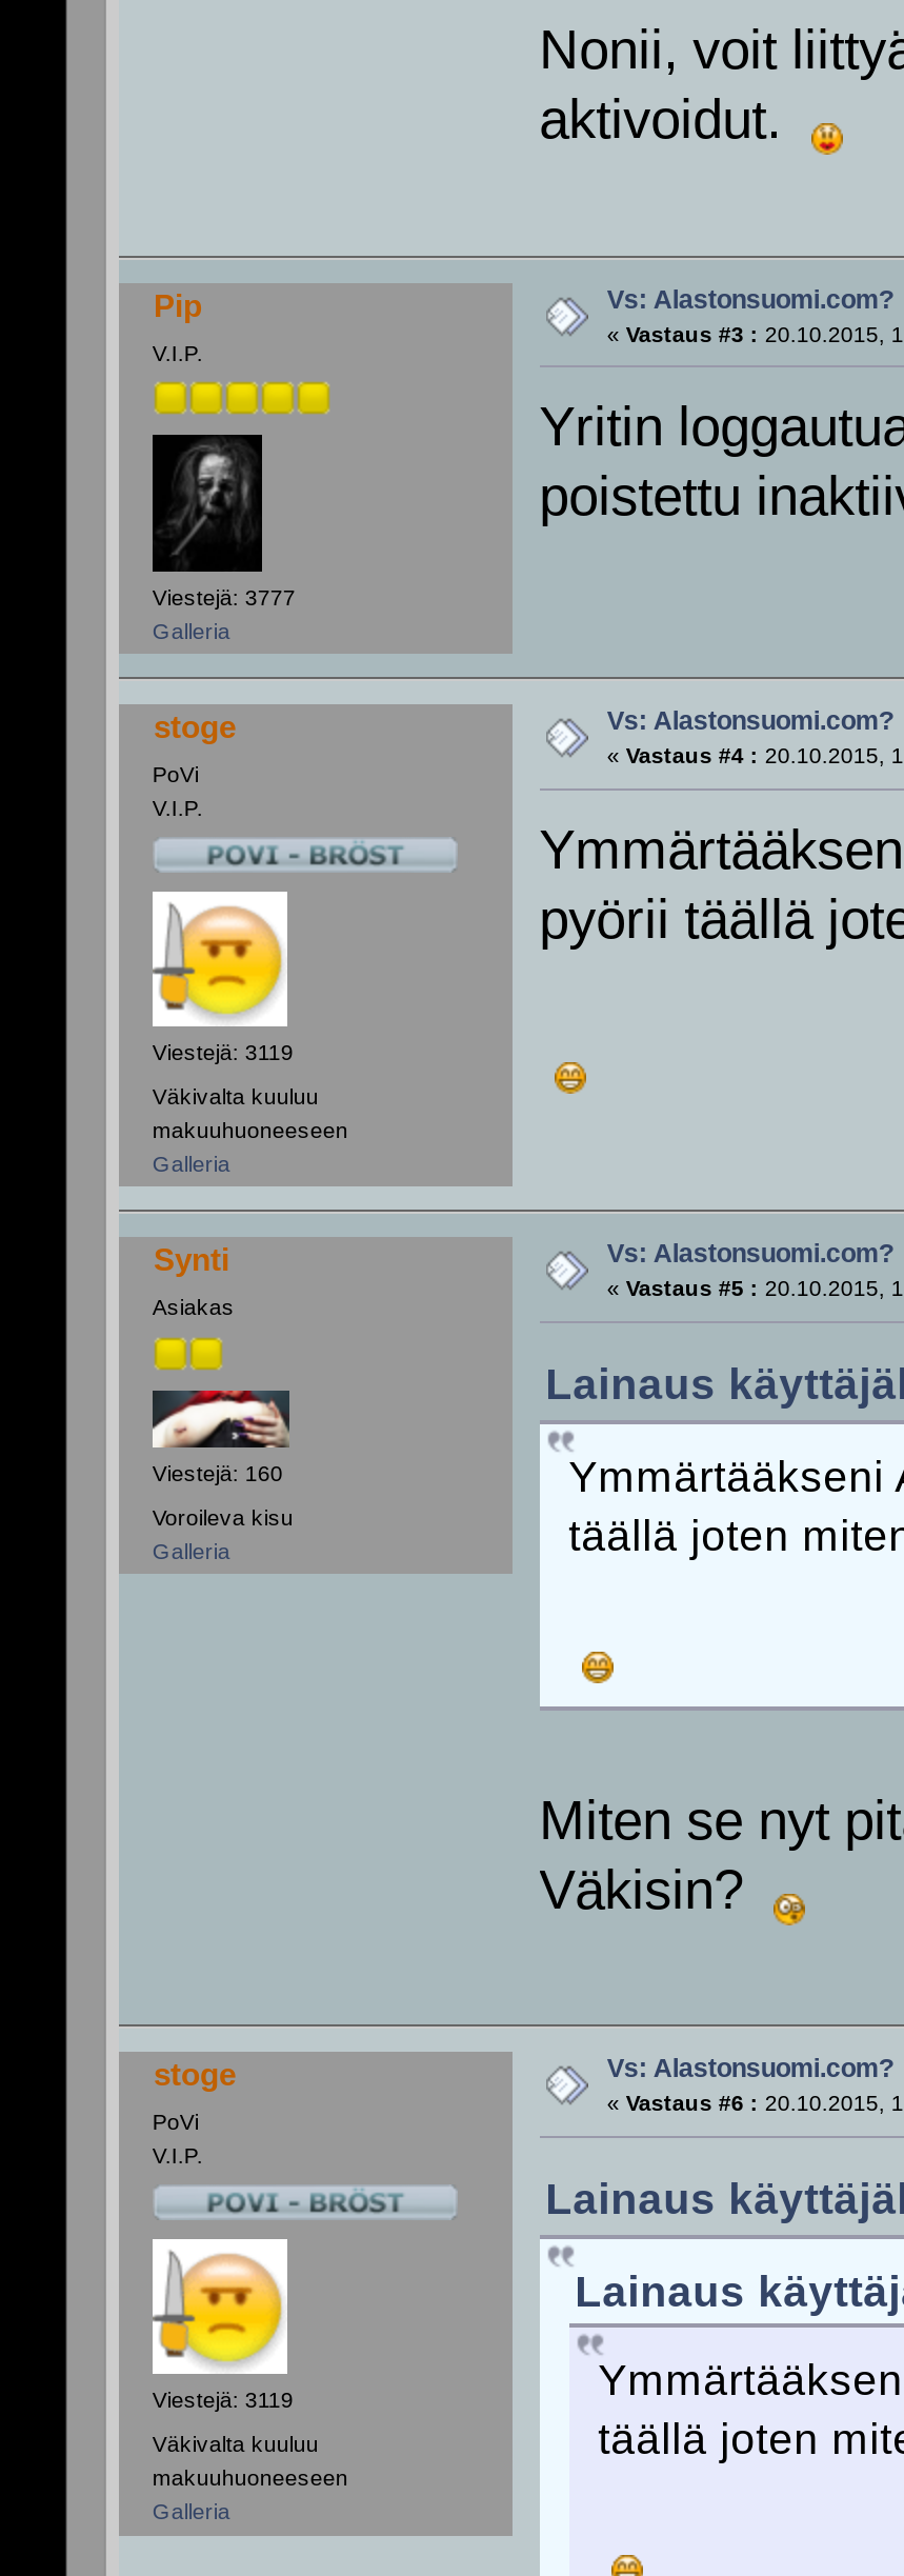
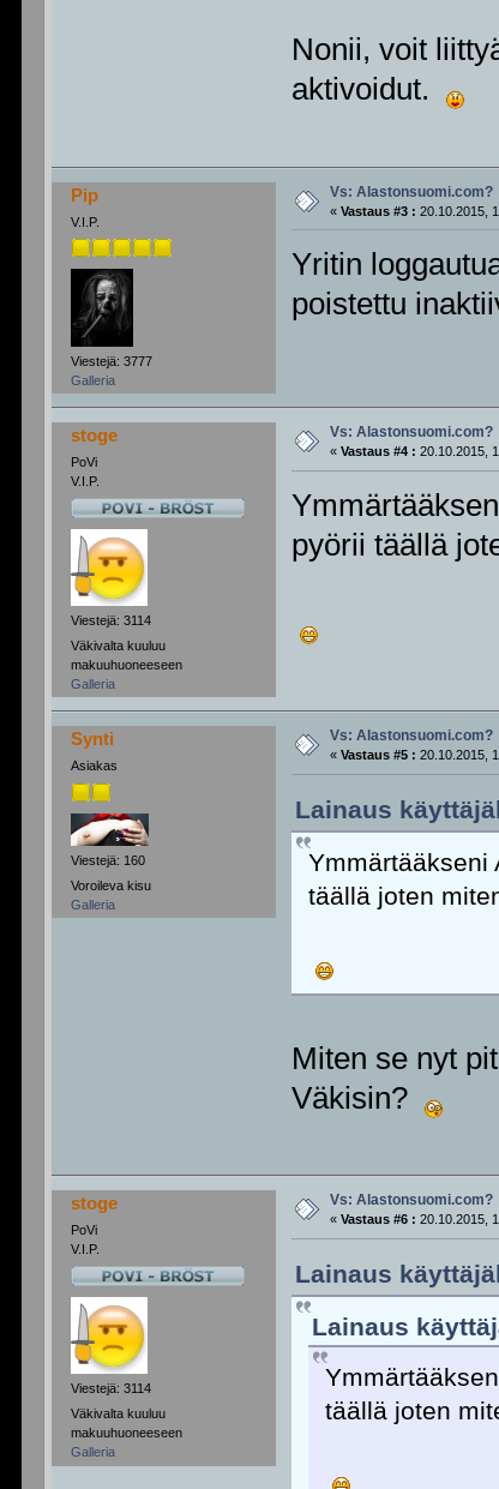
- Viestejä: 3119
+ Viestejä: 3114

- Viestejä: 3119
+ Viestejä: 3114
